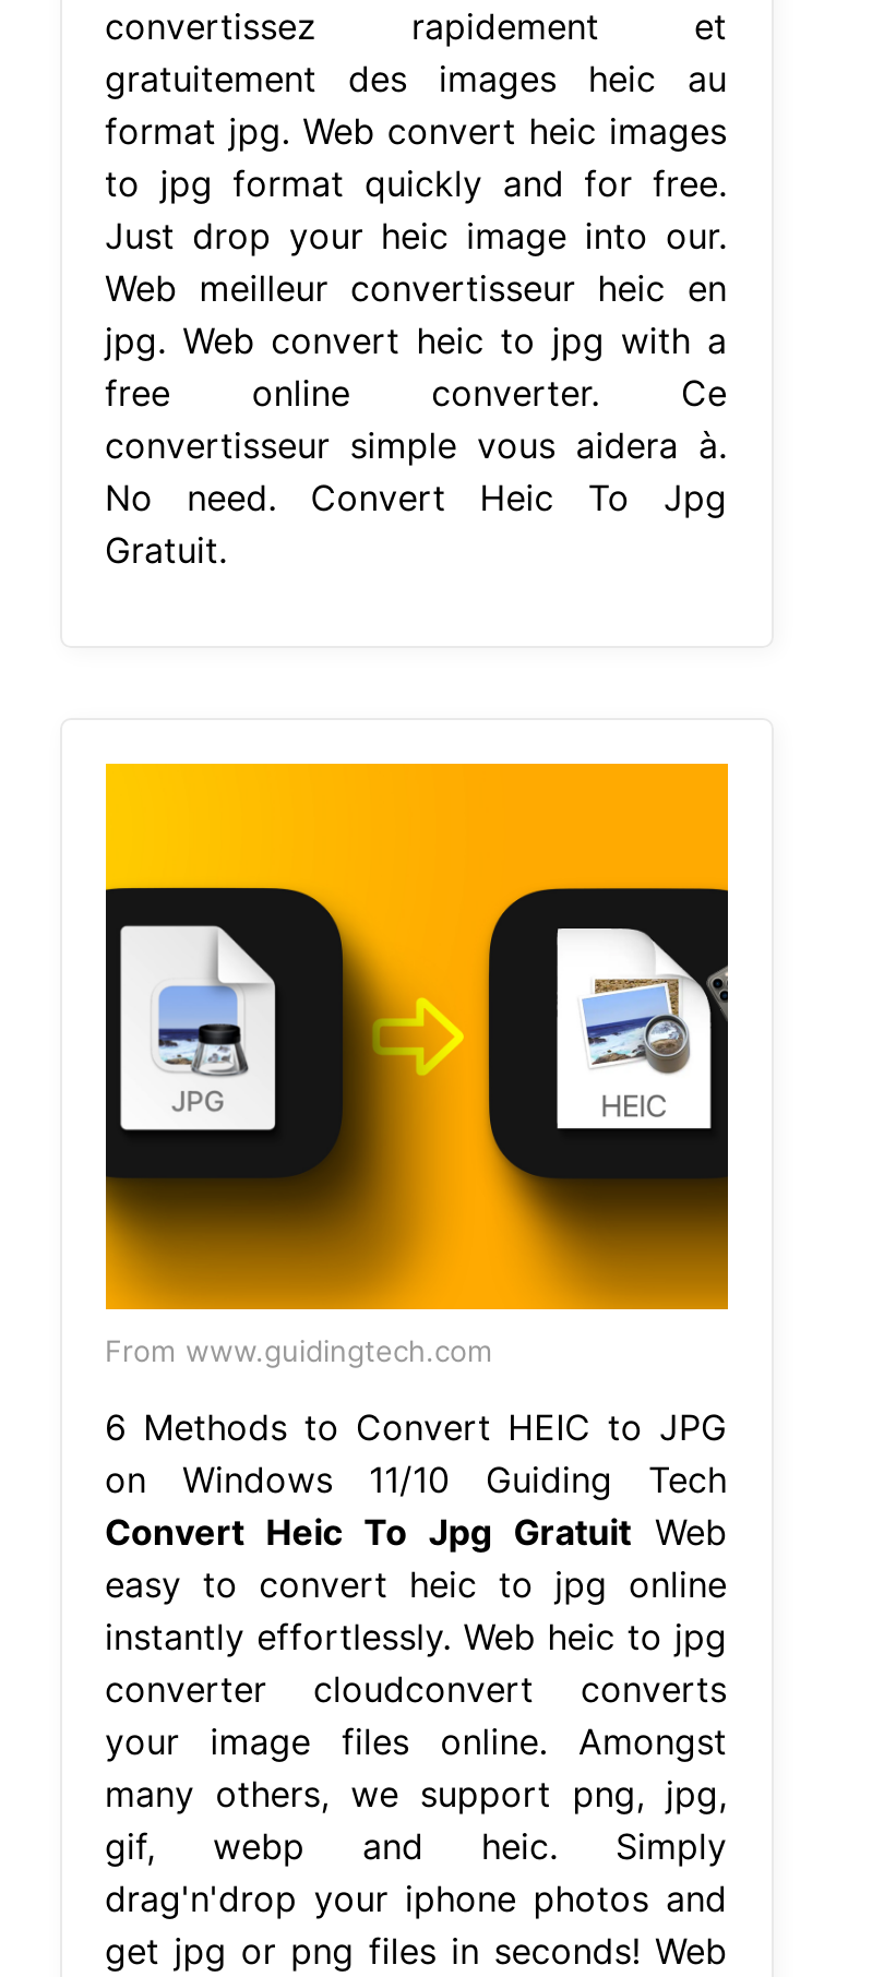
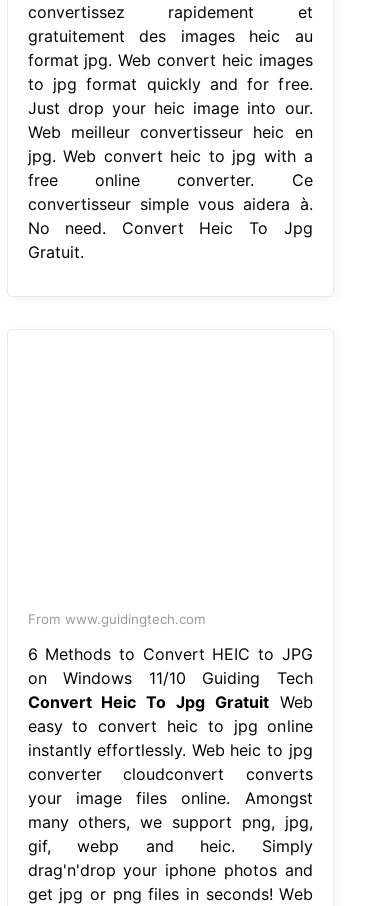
- [image]
